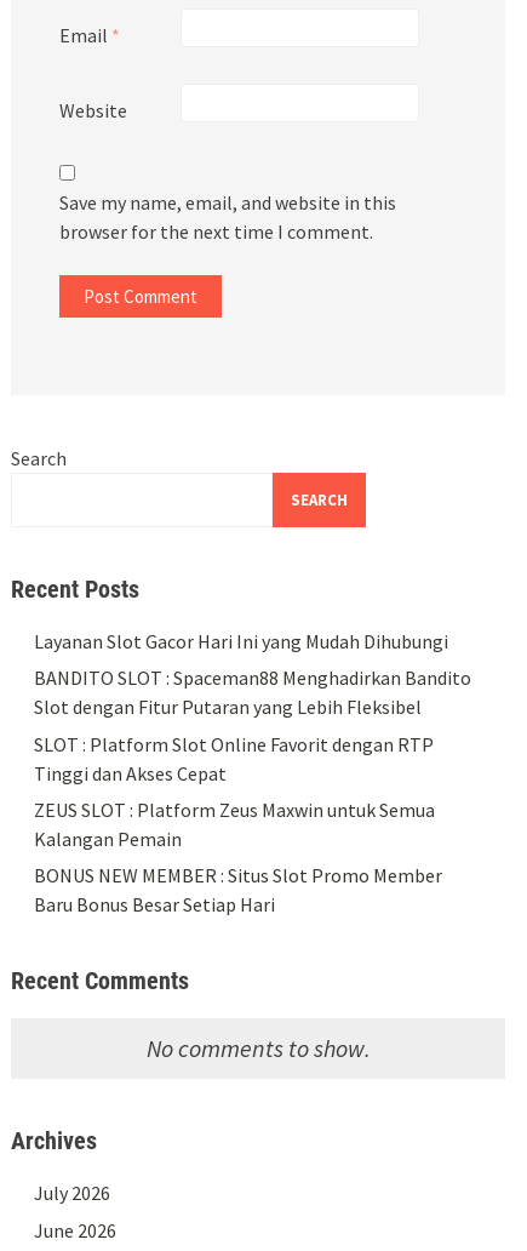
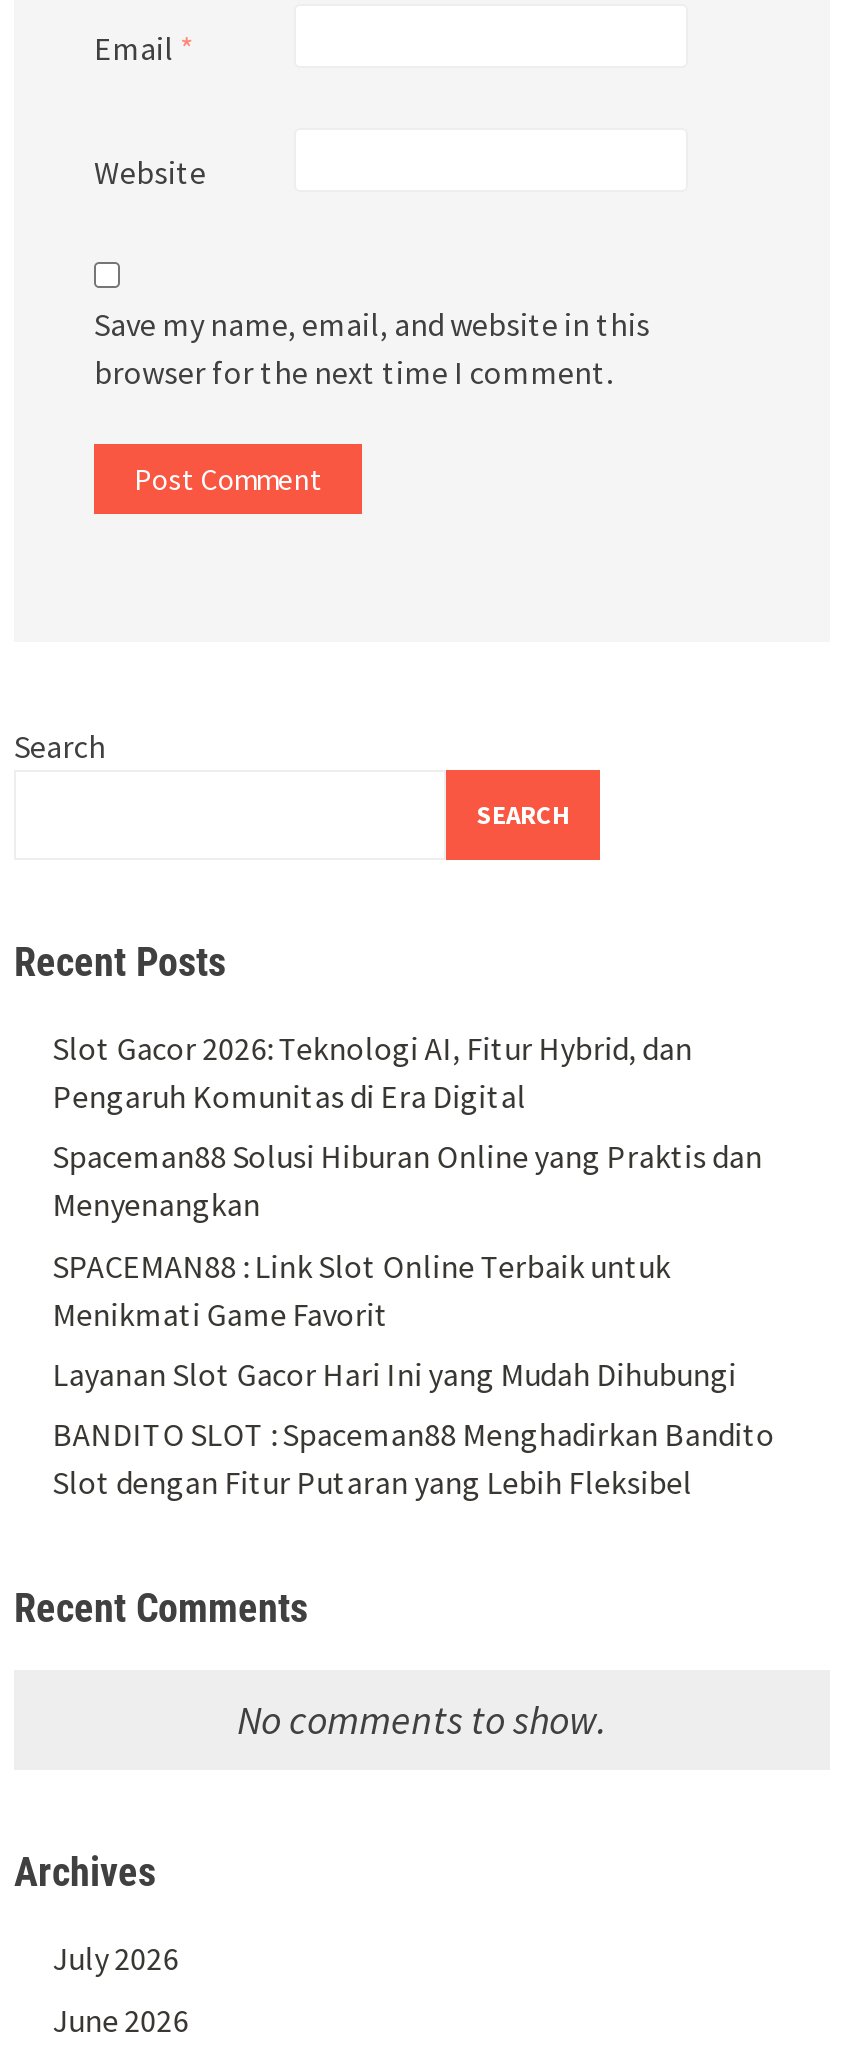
+ Slot Gacor 2026: Teknologi AI, Fitur Hybrid, dan
+ Pengaruh Komunitas di Era Digital
+ Spaceman88 Solusi Hiburan Online yang Praktis dan
+ Menyenangkan
+ SPACEMAN88 : Link Slot Online Terbaik untuk
+ Menikmati Game Favorit

moved down: Layanan Slot Gacor Hari Ini yang Mudah Dihubungi | BANDITO SLOT : Spaceman88 Menghadirkan Bandito | Slot dengan Fitur Putaran yang Lebih Fleksibel

- SLOT : Platform Slot Online Favorit dengan RTP
- Tinggi dan Akses Cepat
- ZEUS SLOT : Platform Zeus Maxwin untuk Semua
- Kalangan Pemain
- BONUS NEW MEMBER : Situs Slot Promo Member
- Baru Bonus Besar Setiap Hari
